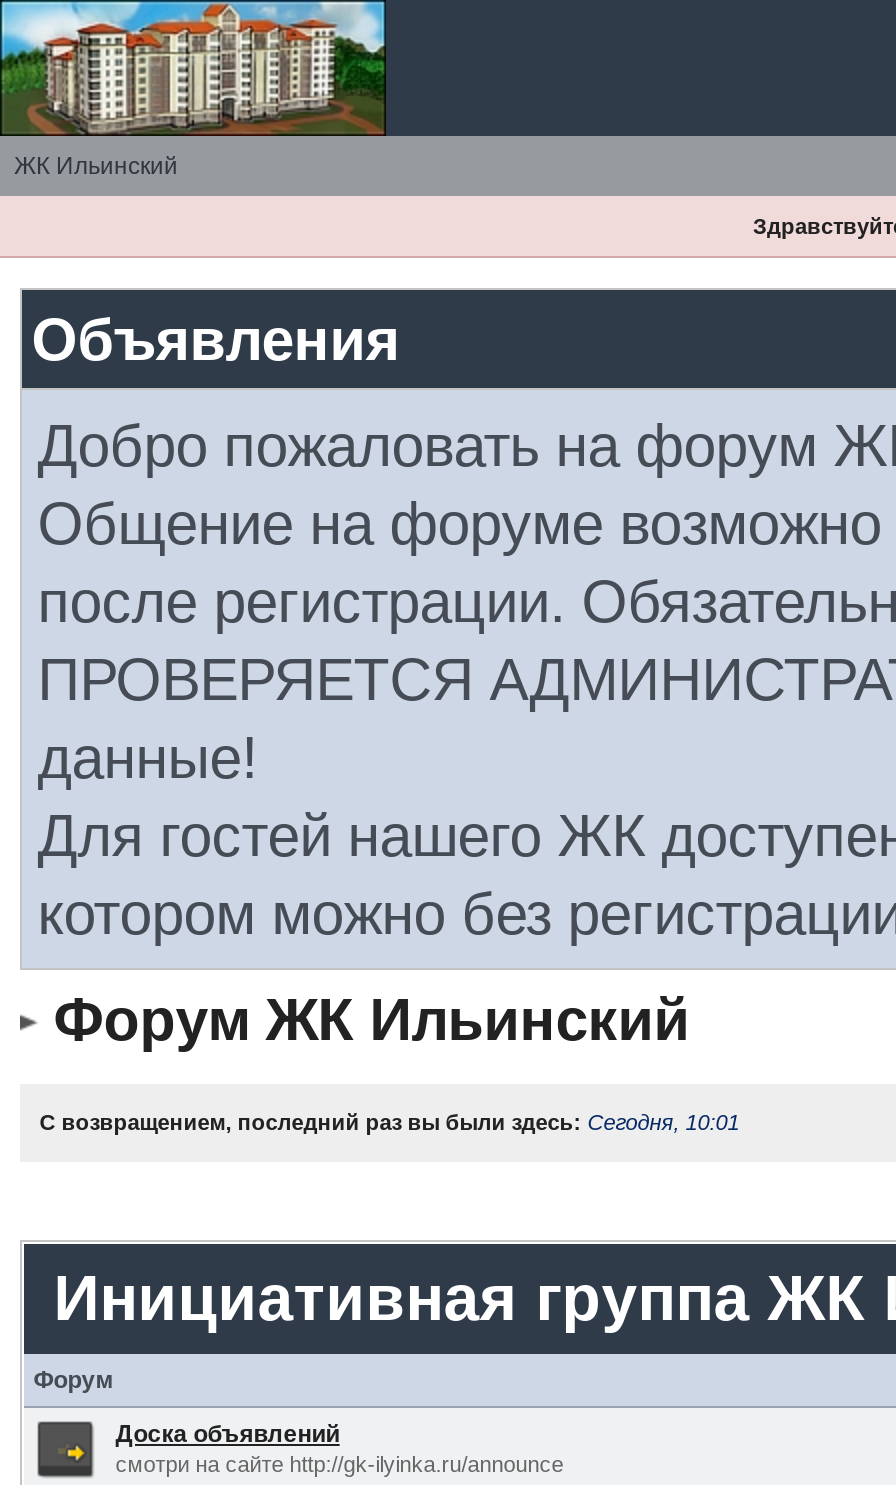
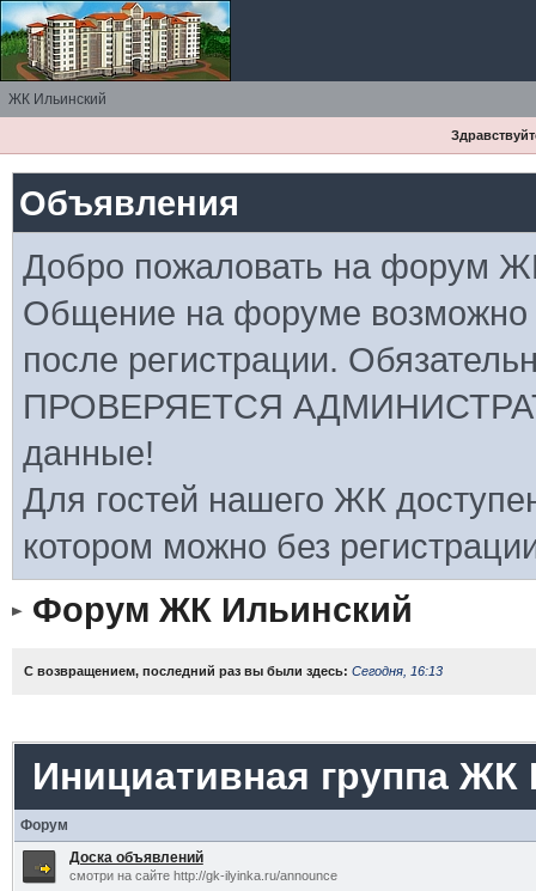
- С возвращением, последний раз вы были здесь: Сегодня, 10:01
+ С возвращением, последний раз вы были здесь: Сегодня, 16:13
